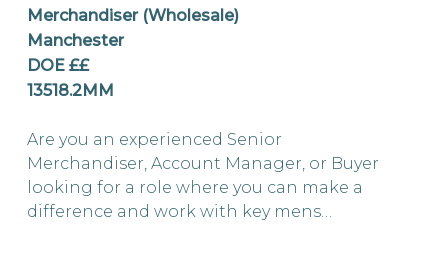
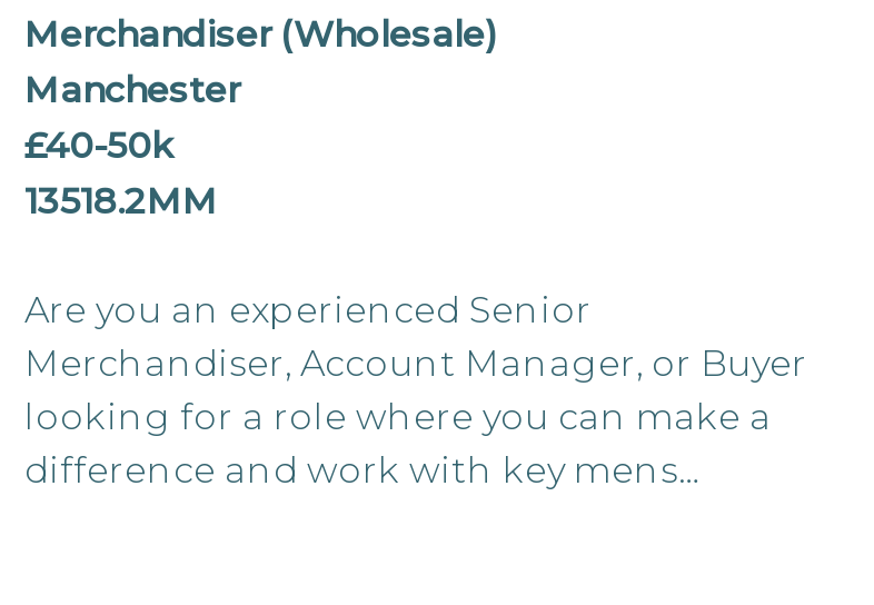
- DOE ££
+ £40-50k
